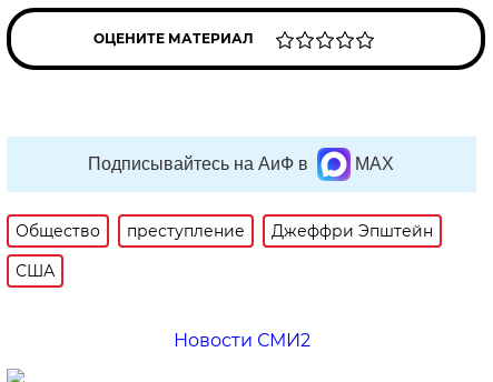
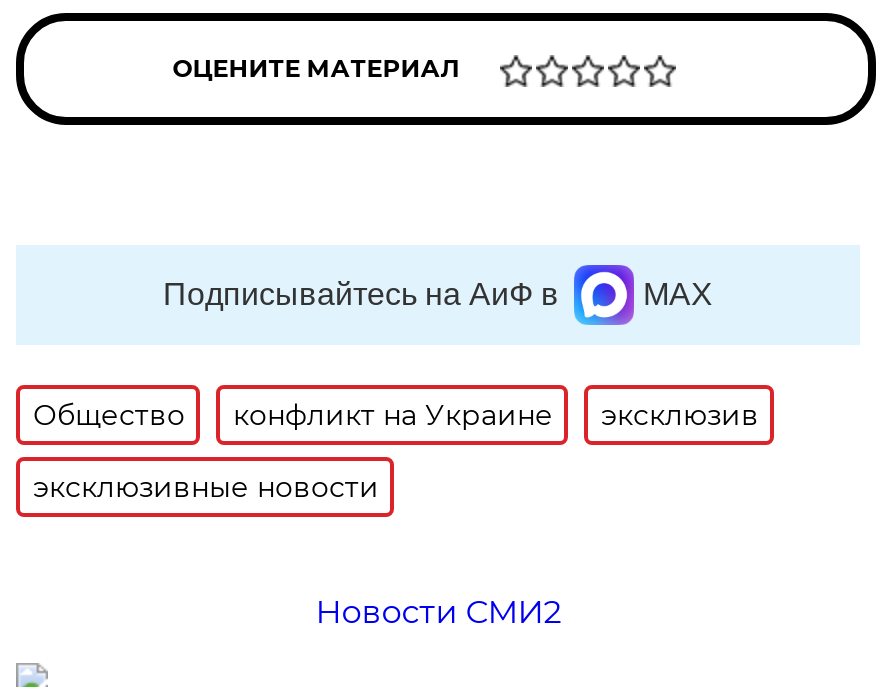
- преступление
- Джеффри Эпштейн
+ конфликт на Украине
+ эксклюзив

- США
+ эксклюзивные новости
